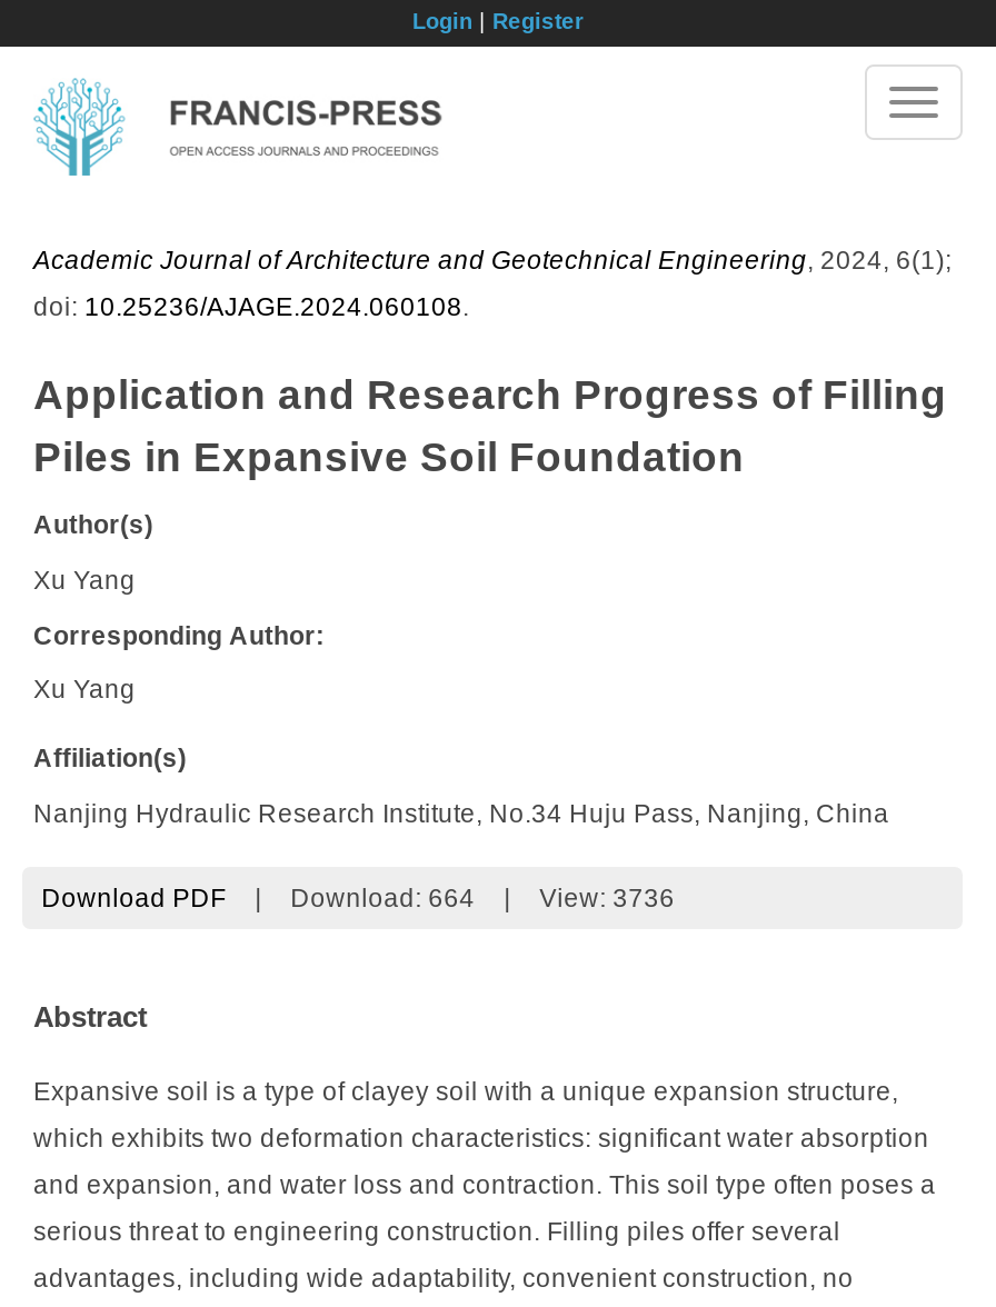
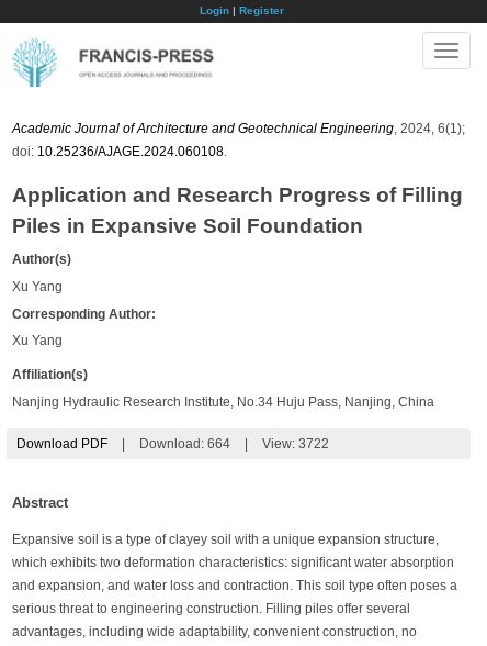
- View: 3736
+ View: 3722
